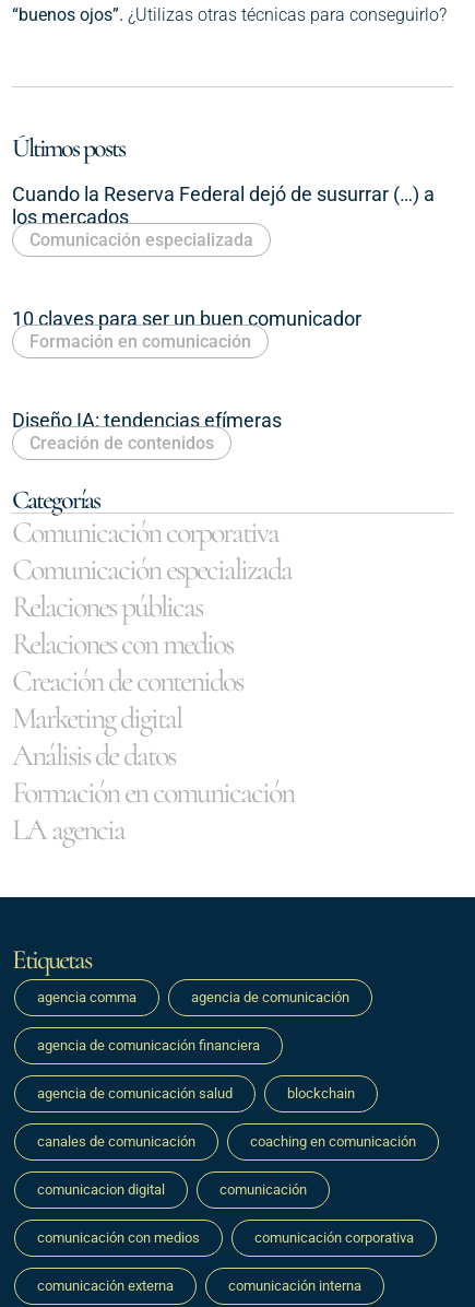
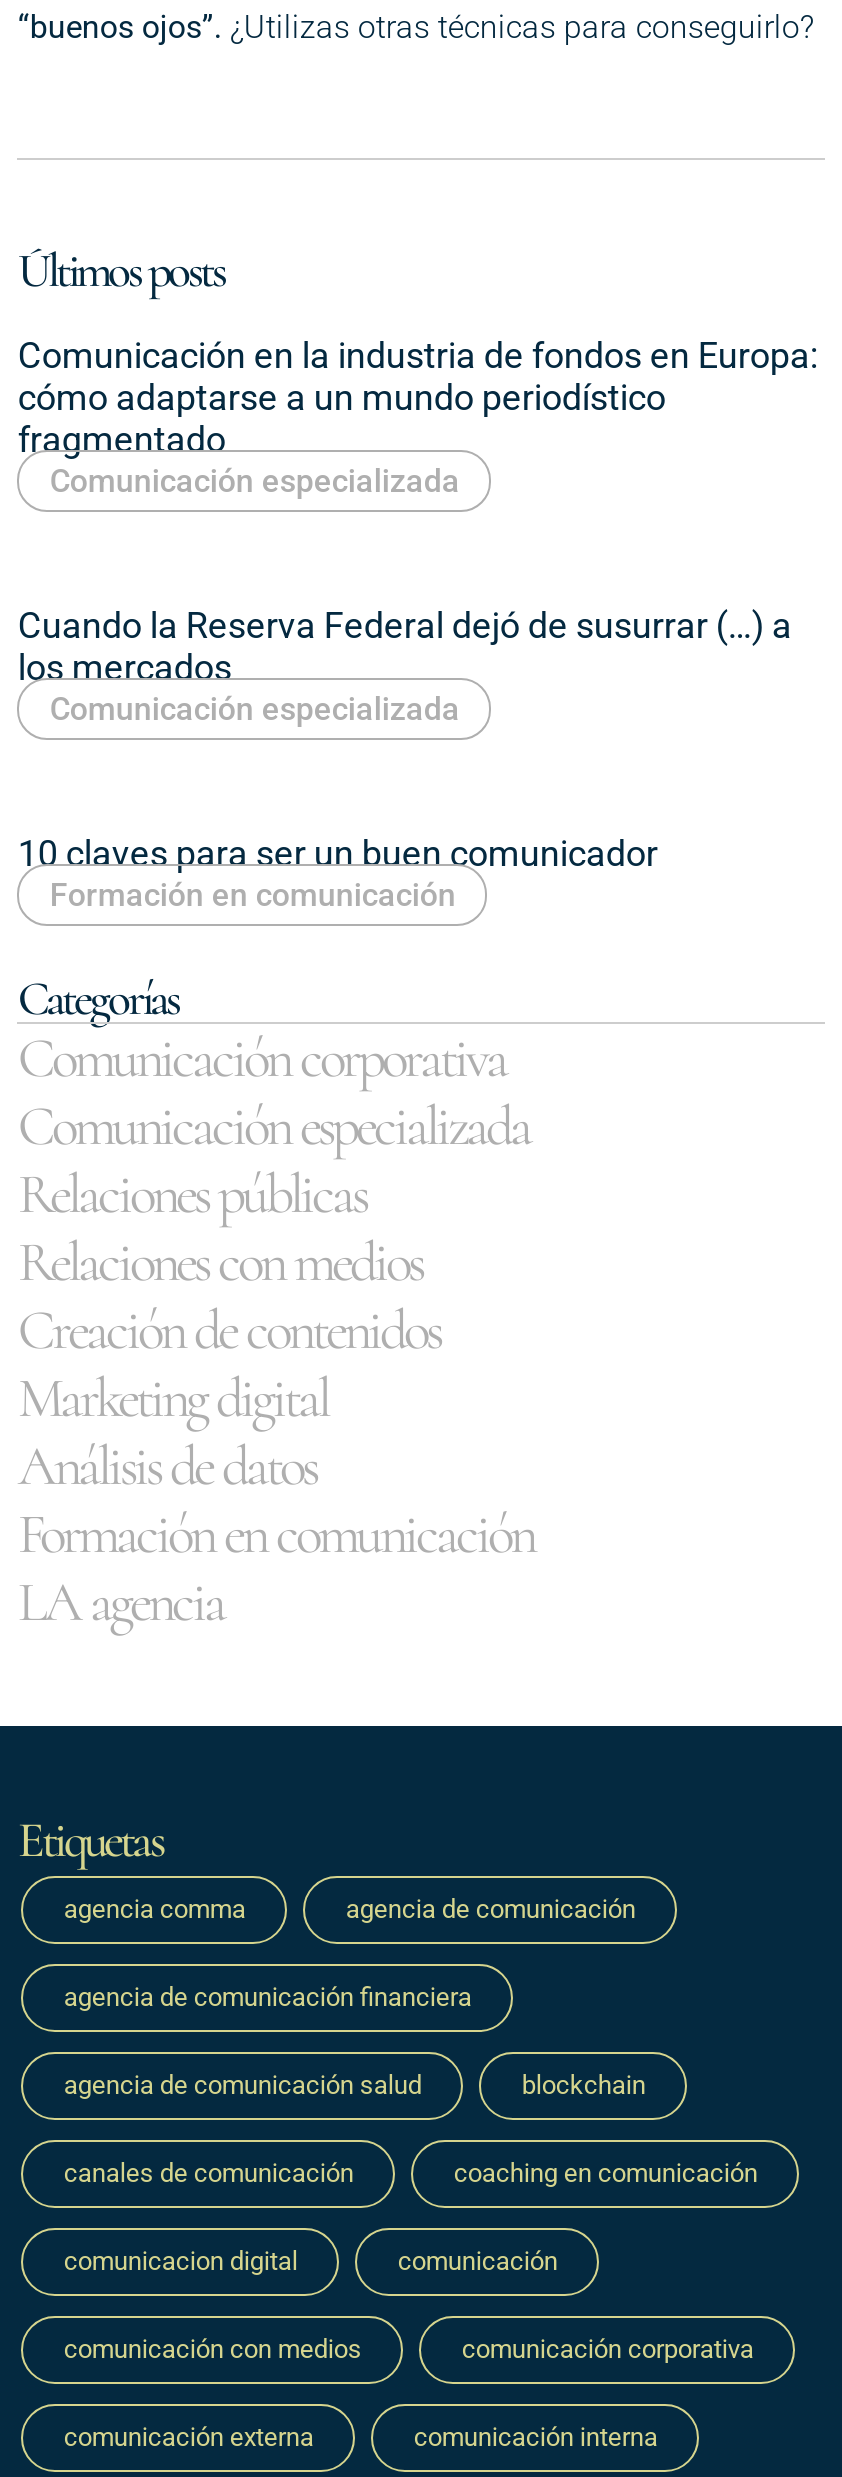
+ Comunicación en la industria de fondos en Europa:
+ cómo adaptarse a un mundo periodístico
+ fragmentado
+ Comunicación especializada

moved down: Cuando la Reserva Federal dejó de susurrar (…) a | los mercados | Comunicación especializada | 10 claves para ser un buen comunicador | Formación en comunicación

- Diseño IA: tendencias efímeras
- Creación de contenidos
